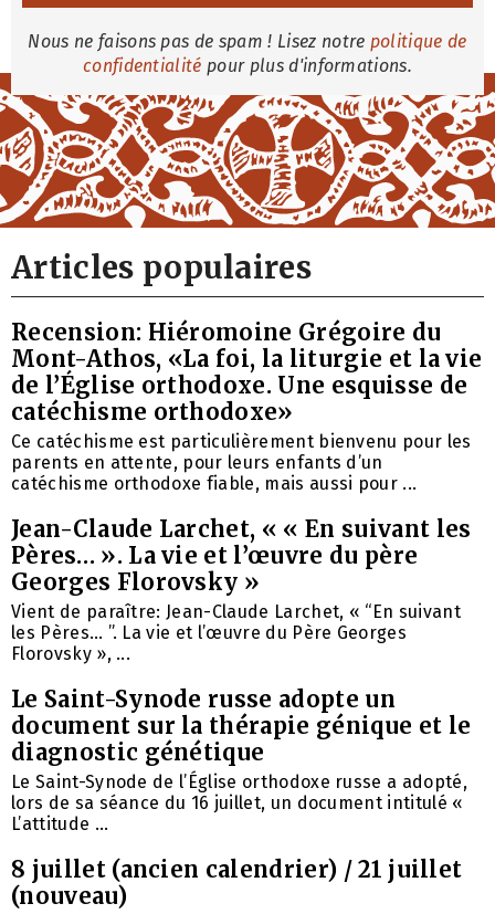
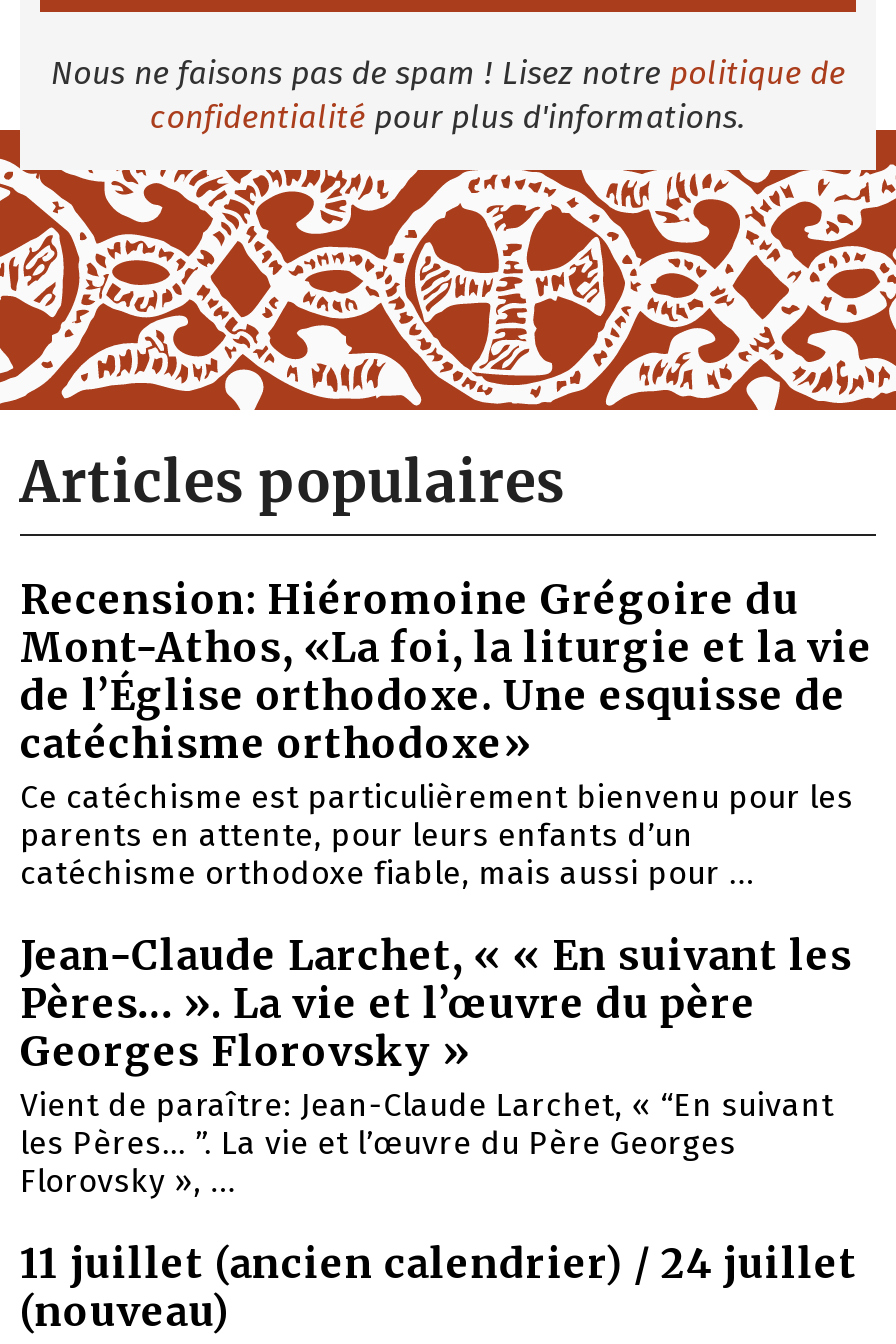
- Le Saint-Synode russe adopte un
- document sur la thérapie génique et le
- diagnostic génétique
- Le Saint-Synode de l’Église orthodoxe russe a adopté,
- lors de sa séance du 16 juillet, un document intitulé «
- L’attitude ...
- 8 juillet (ancien calendrier) / 21 juillet
+ 11 juillet (ancien calendrier) / 24 juillet
